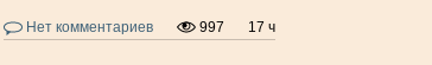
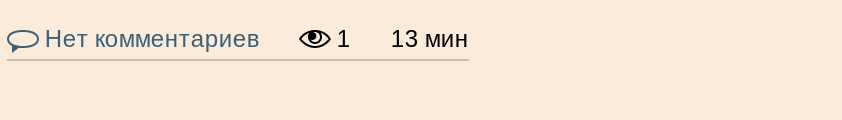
- 997
- 17 ч
+ 1
+ 13 мин
